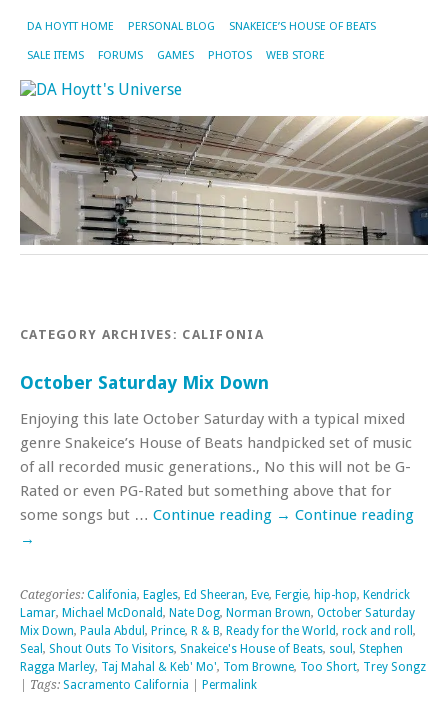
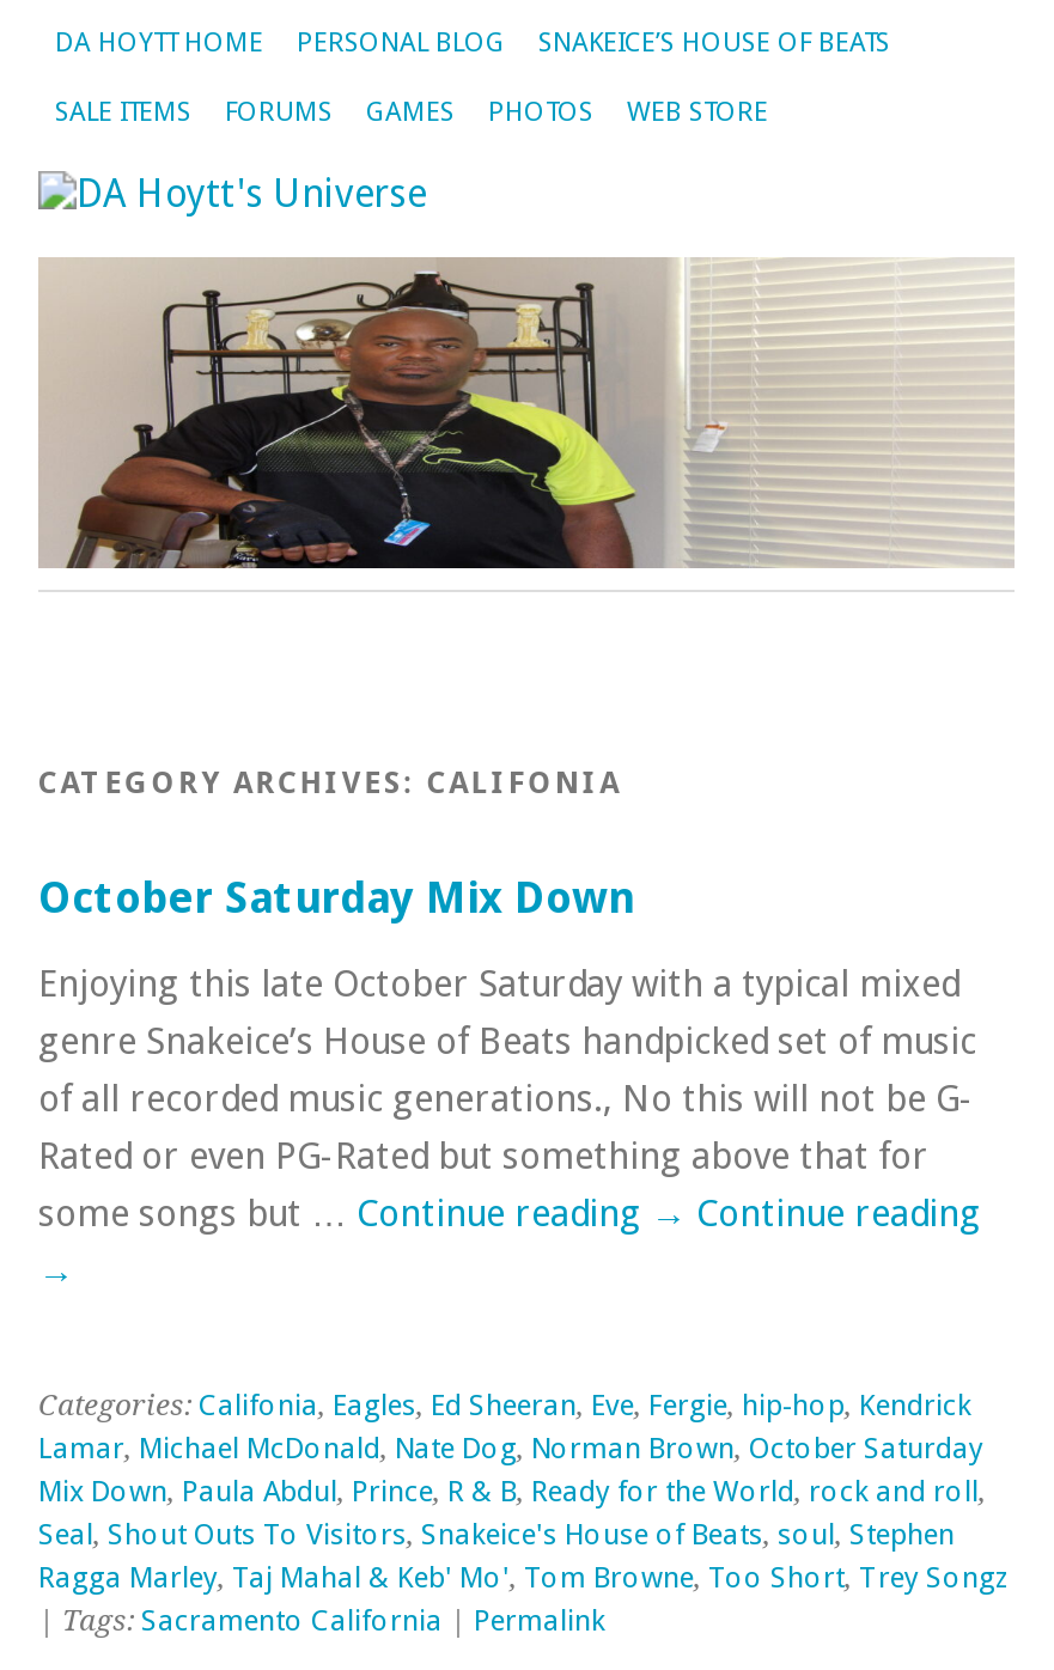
- [image]
+ [image]
